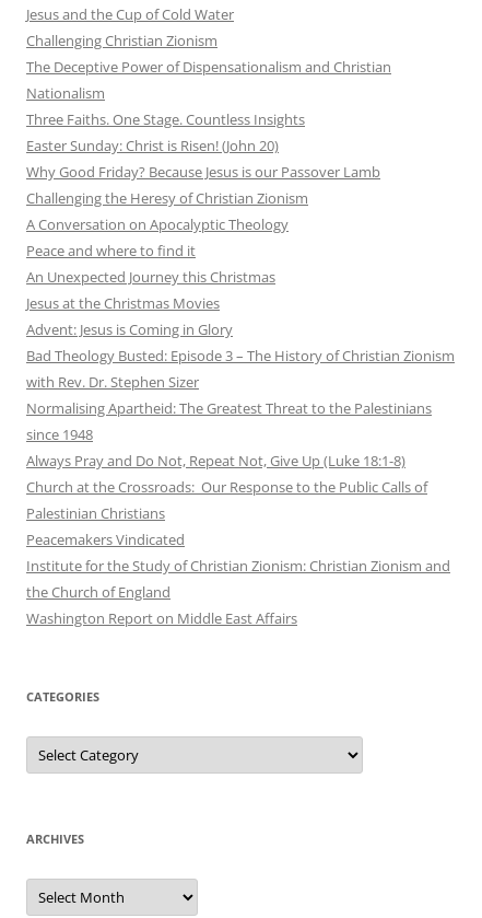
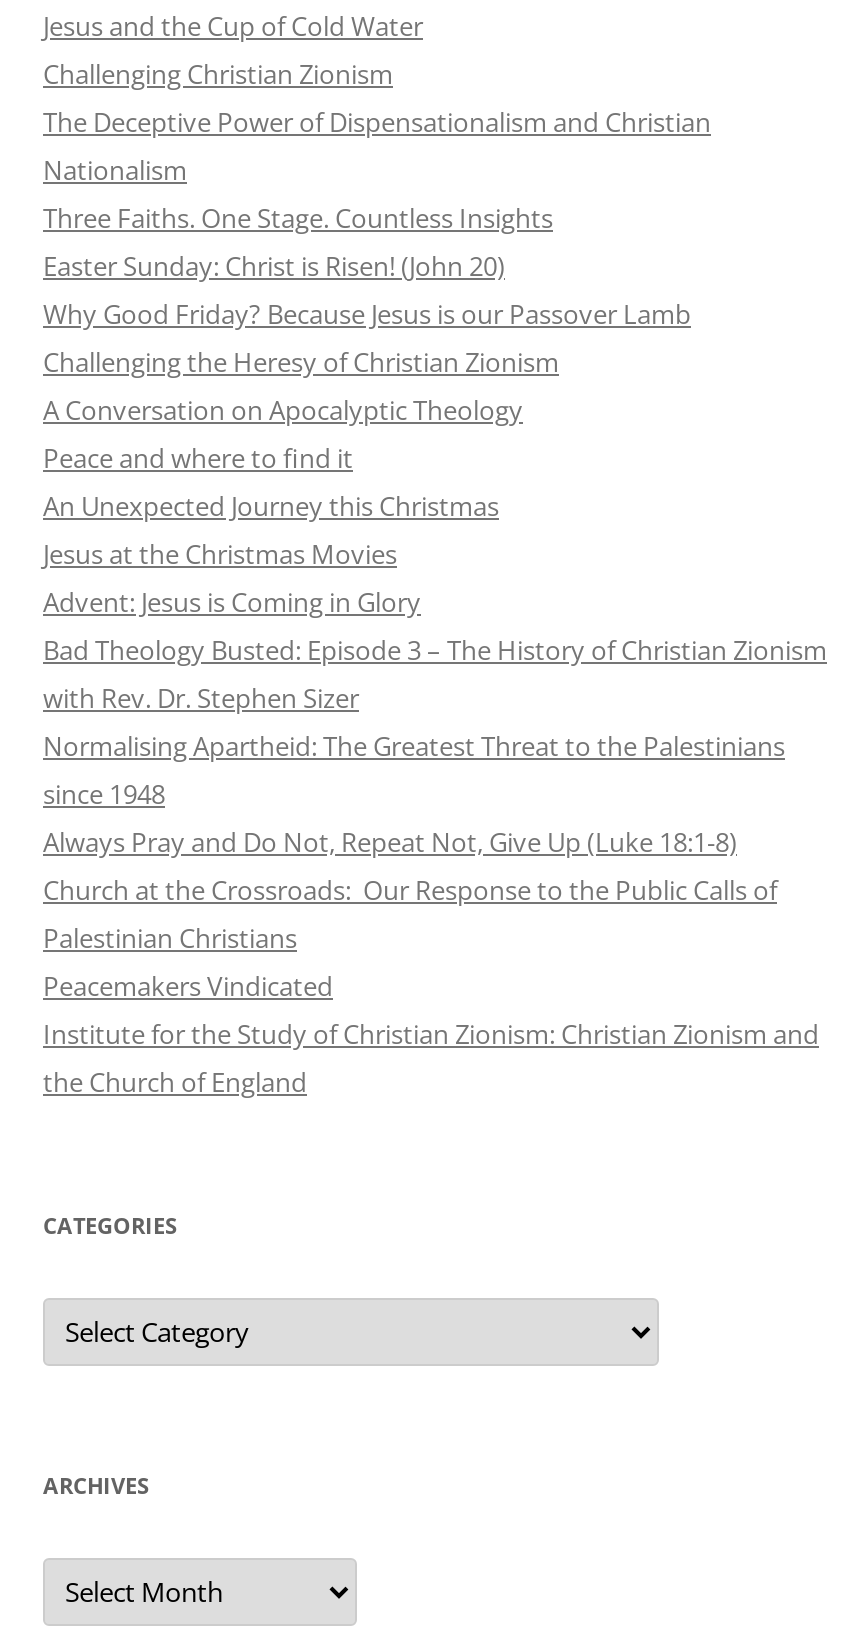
- Washington Report on Middle East Affairs
